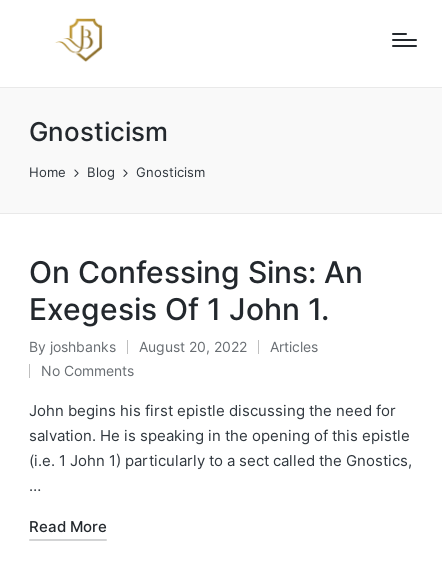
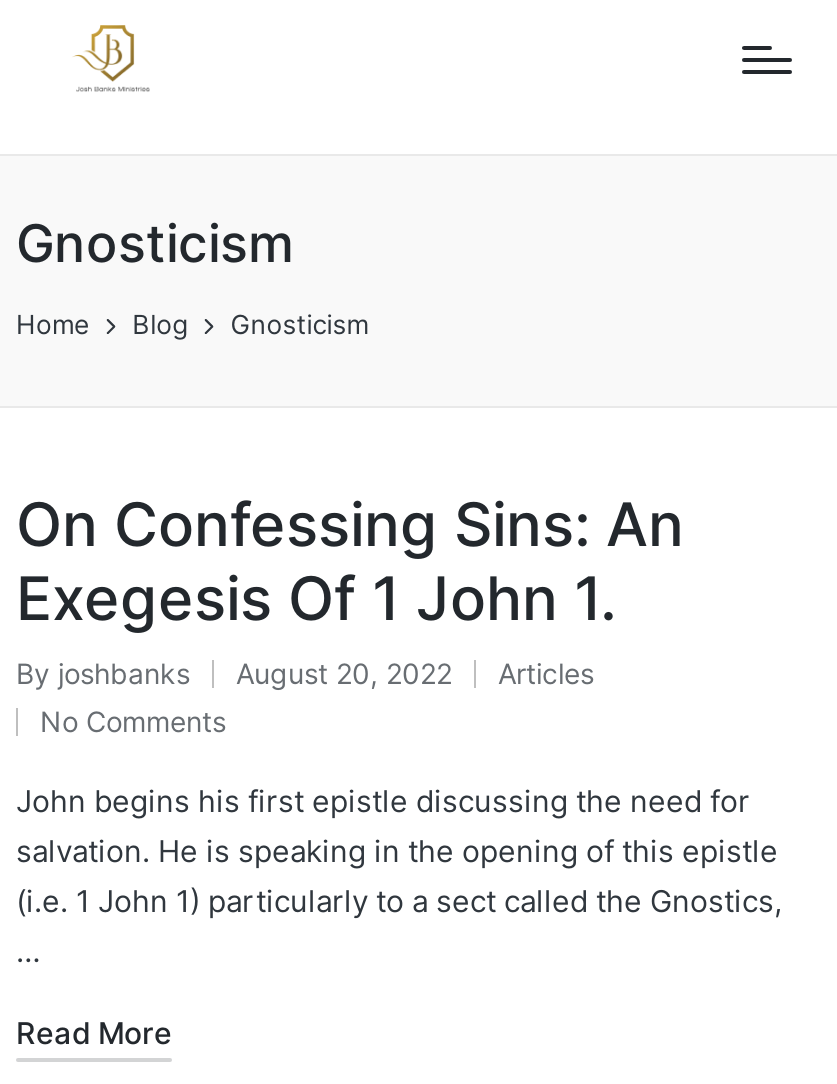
- [image]
+ [image]
